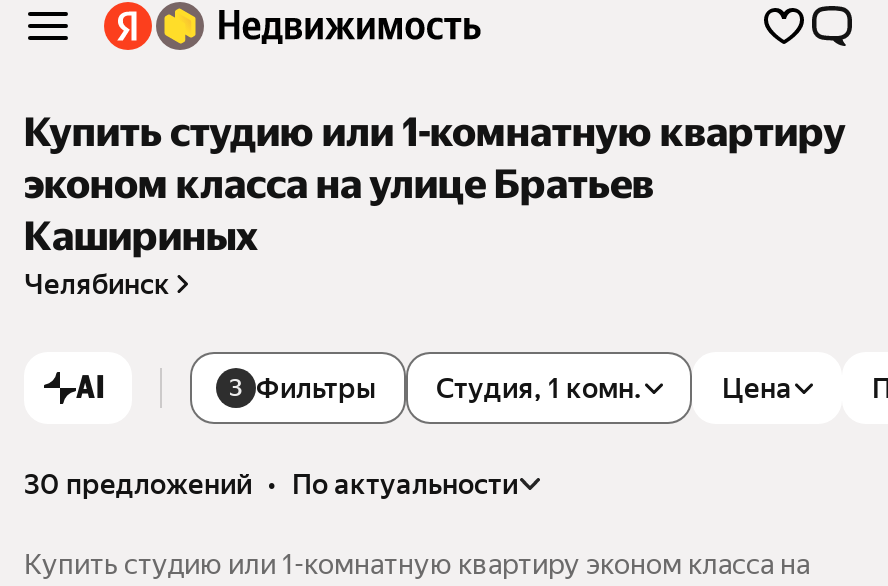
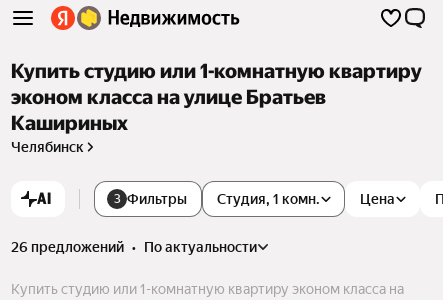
- 30 предложений • по актуальности
+ 26 предложений • по актуальности
